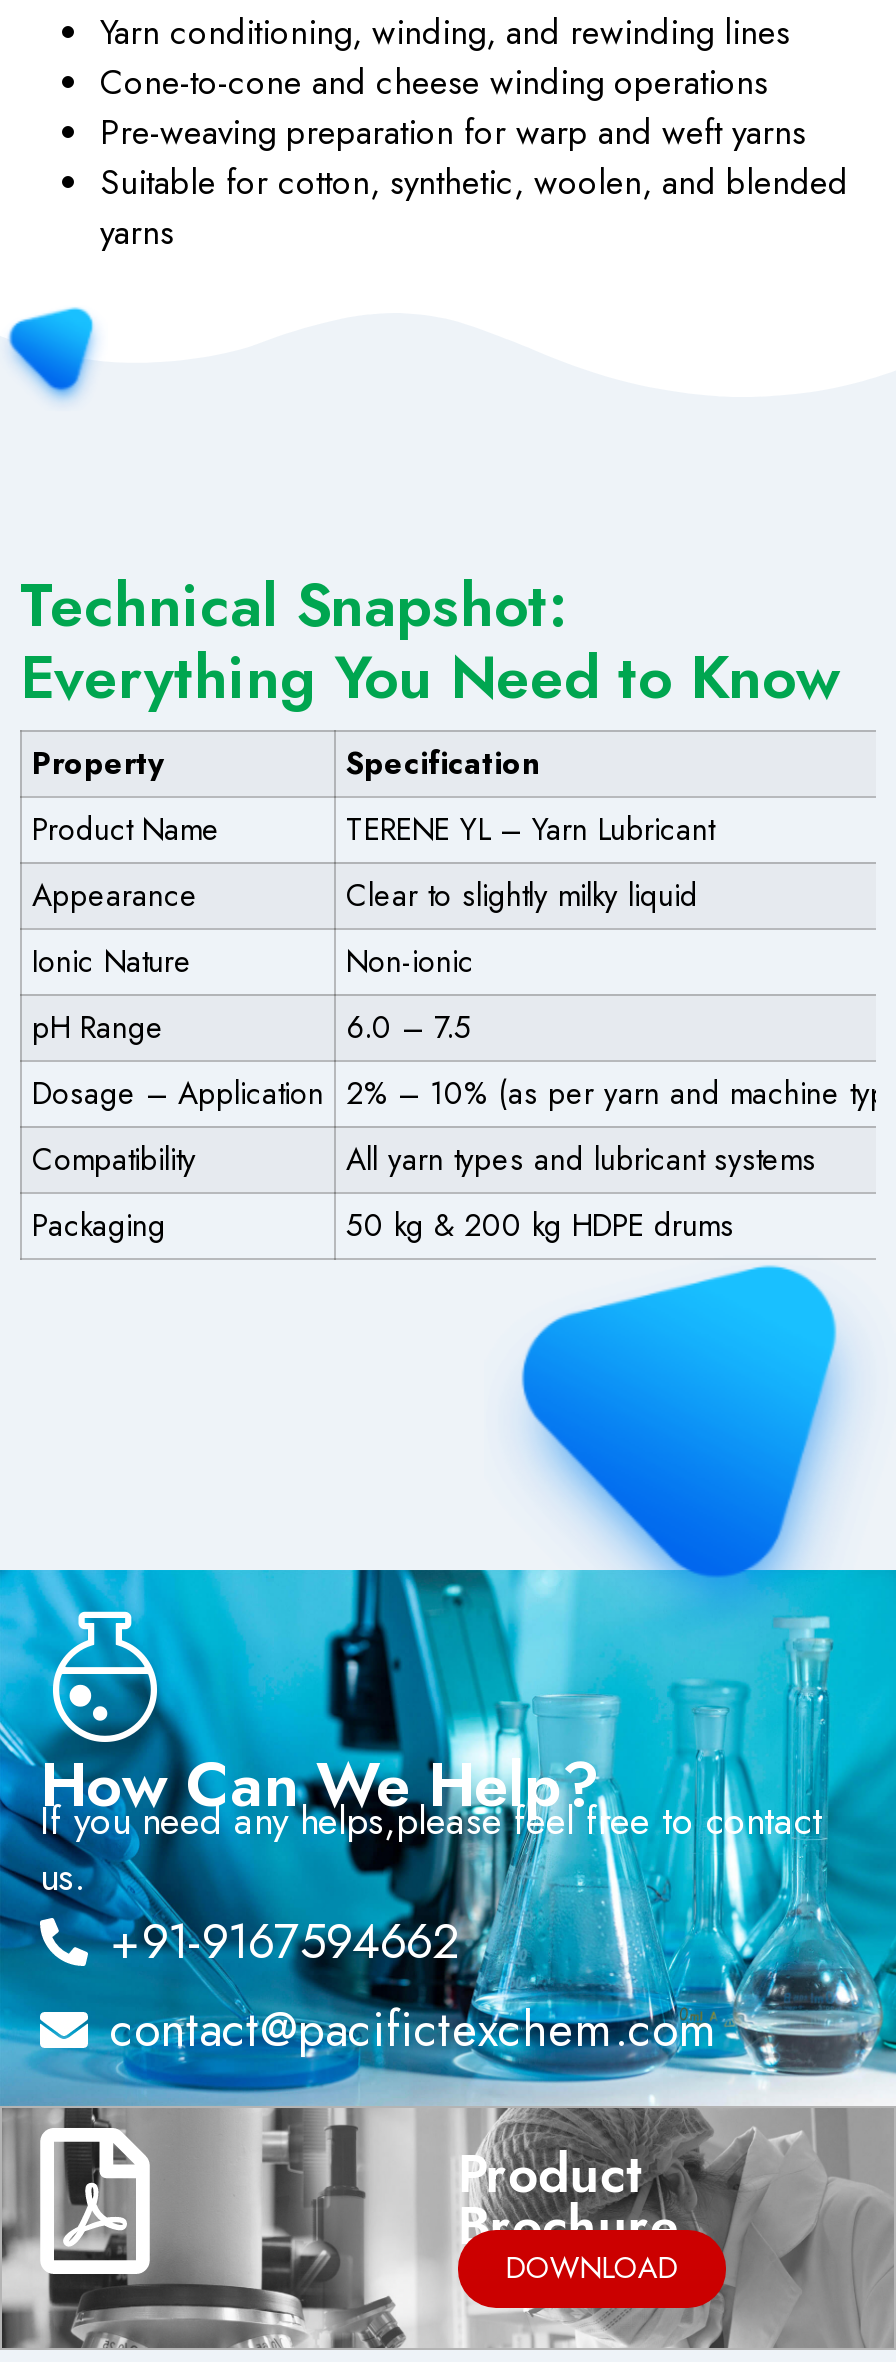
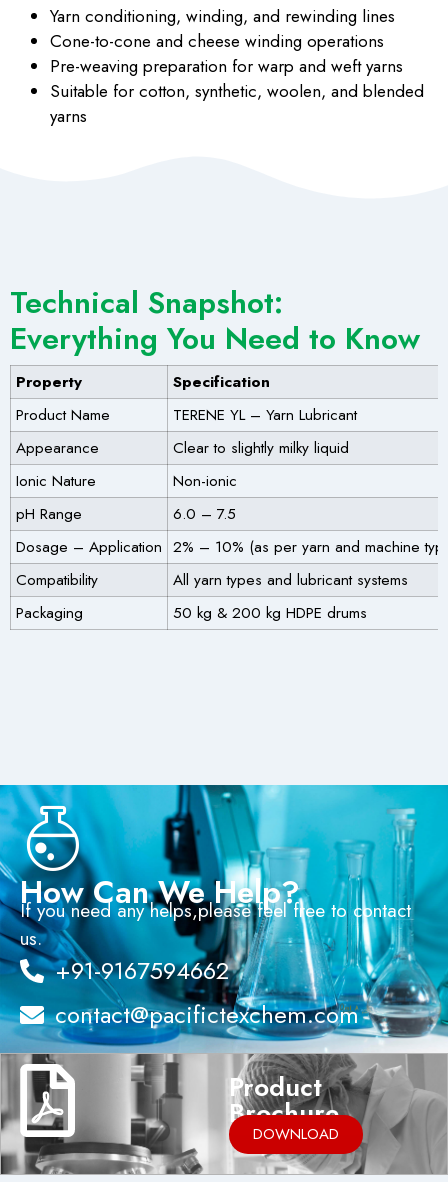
- [image]

- [image]
